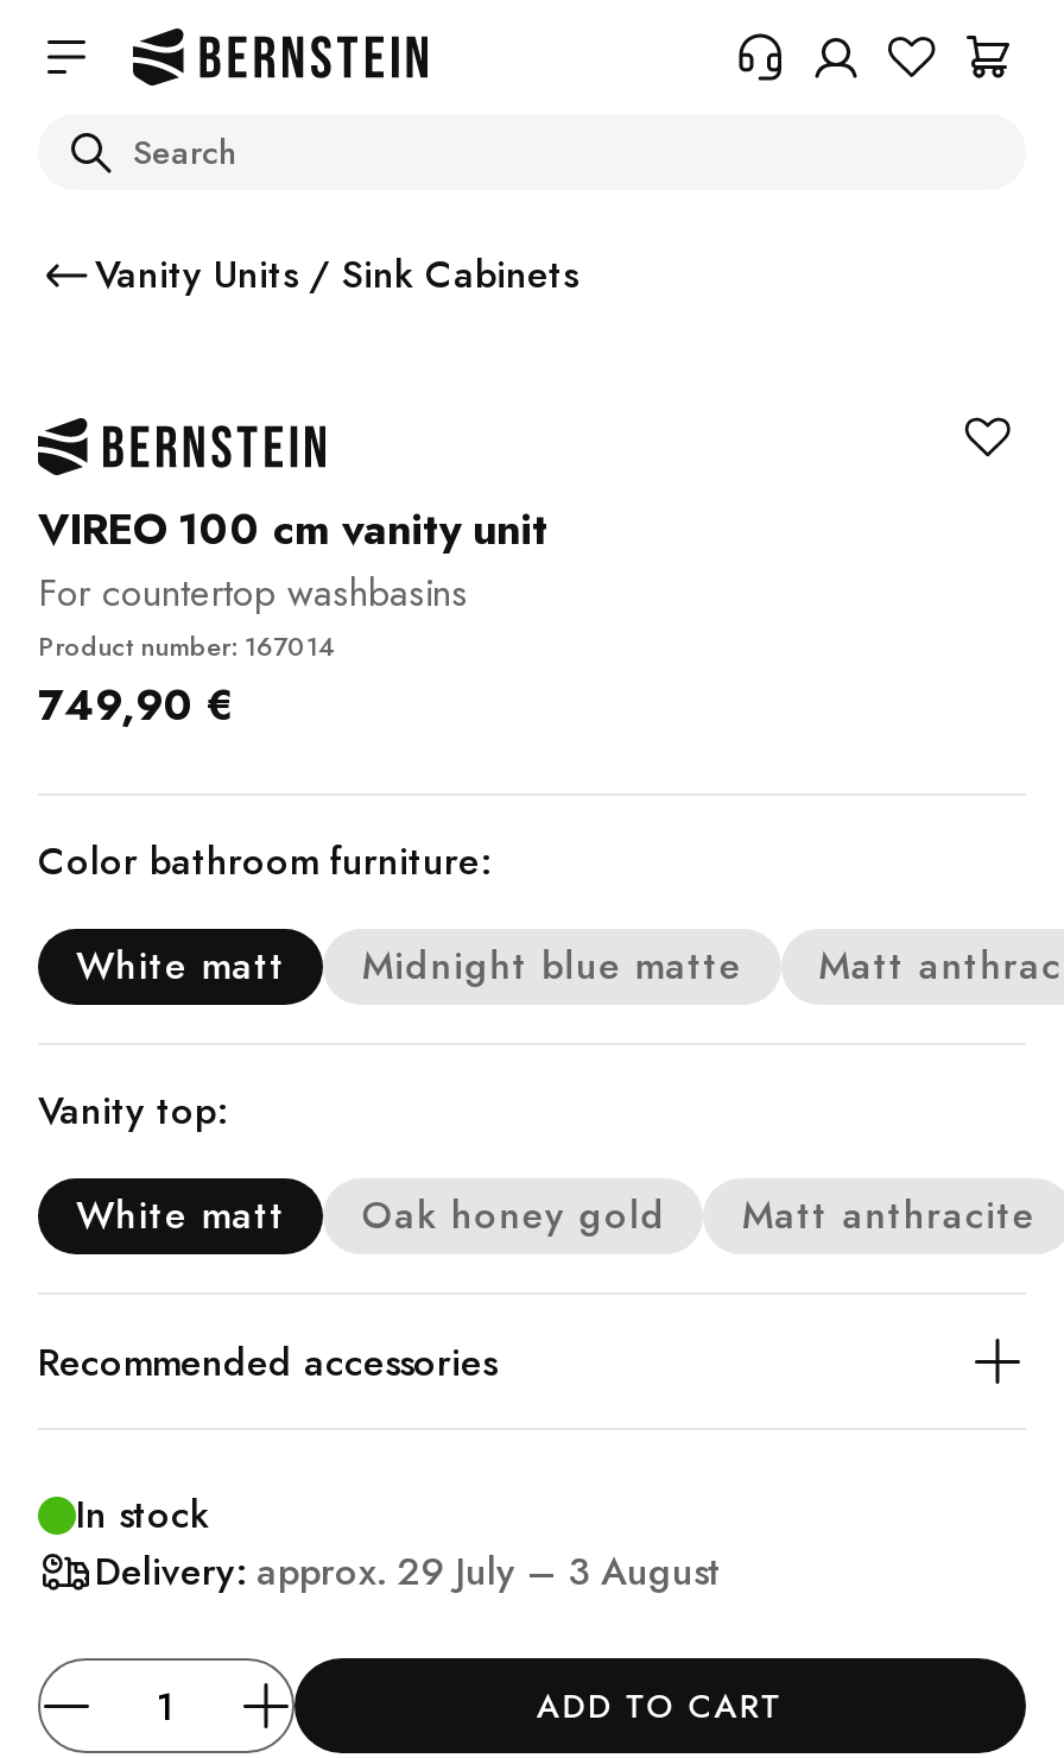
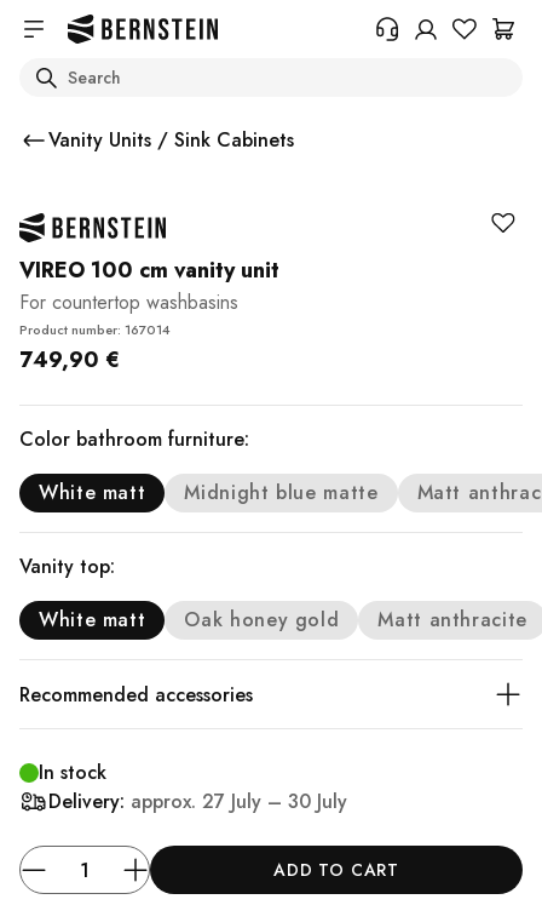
- Delivery: approx. 29 July – 3 August
+ Delivery: approx. 27 July – 30 July
